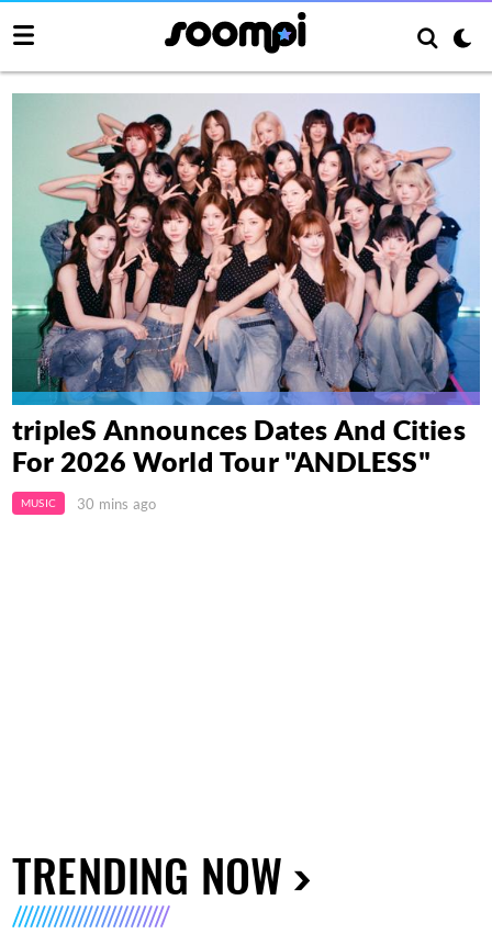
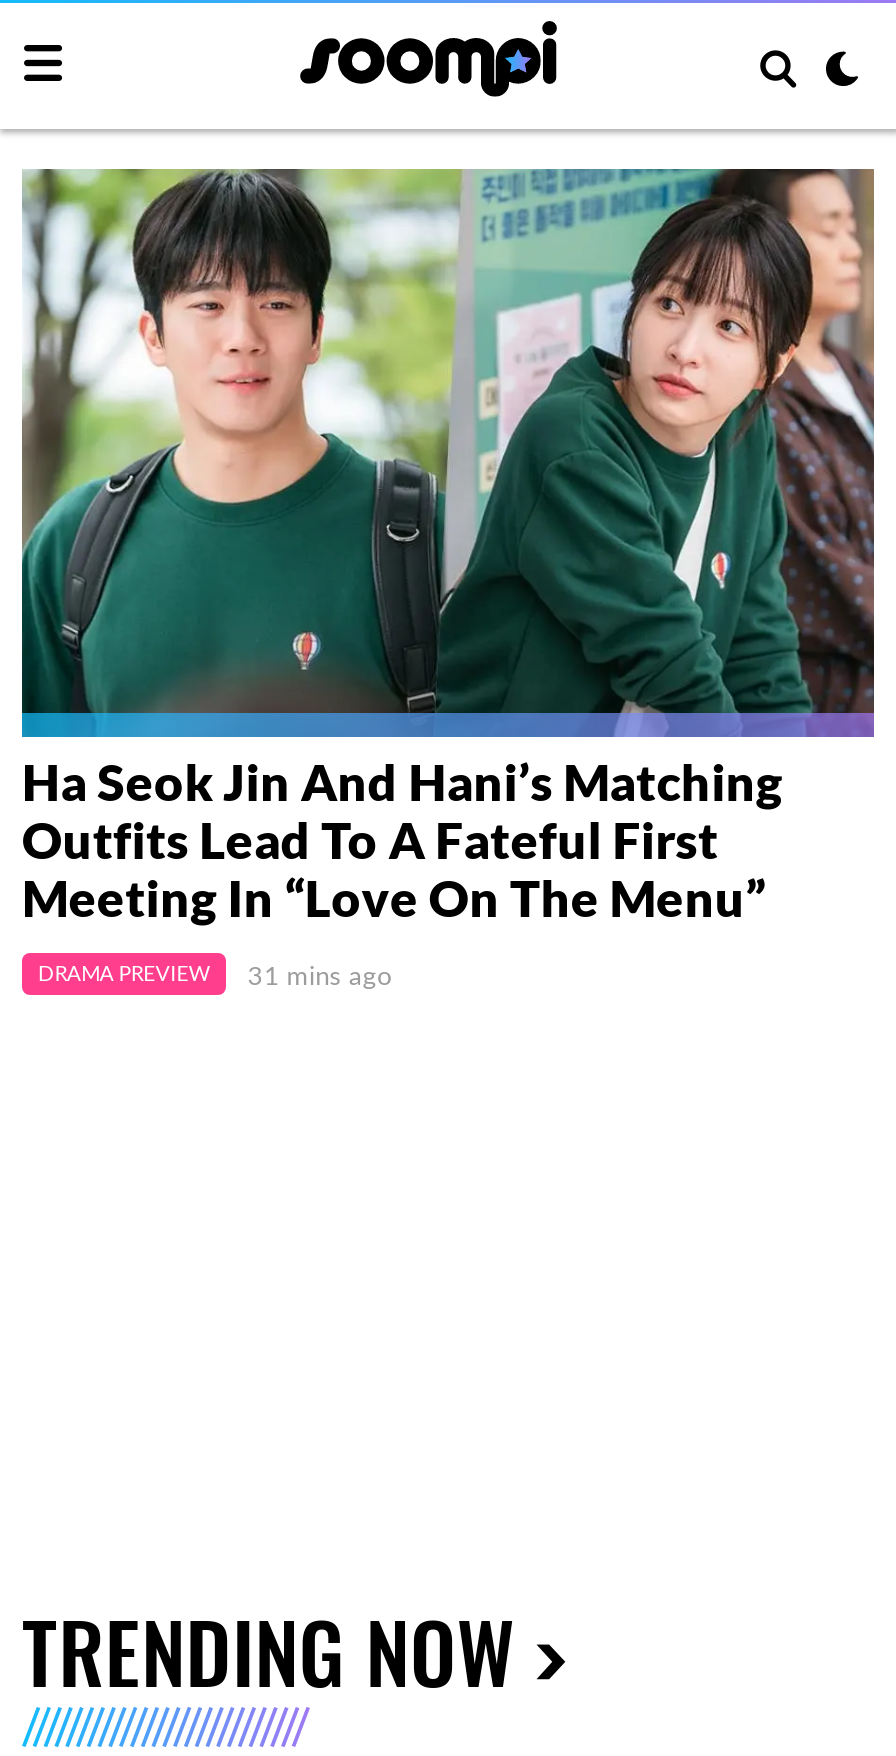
- [image]
- tripleS Announces Dates And Cities
- For 2026 World Tour "ANDLESS"
+ [image]
+ Ha Seok Jin And Hani’s Matching
+ Outfits Lead To A Fateful First
+ Meeting In “Love On The Menu”

- MUSIC
- 30 mins ago
+ DRAMA PREVIEW
+ 31 mins ago
